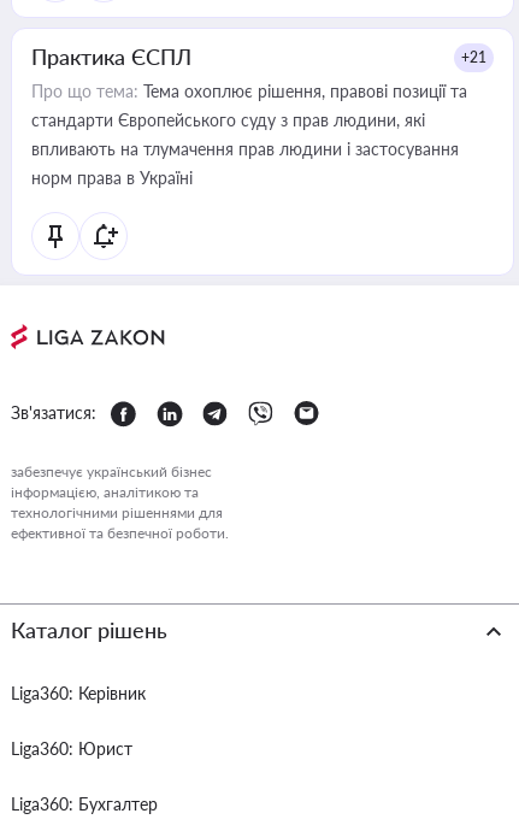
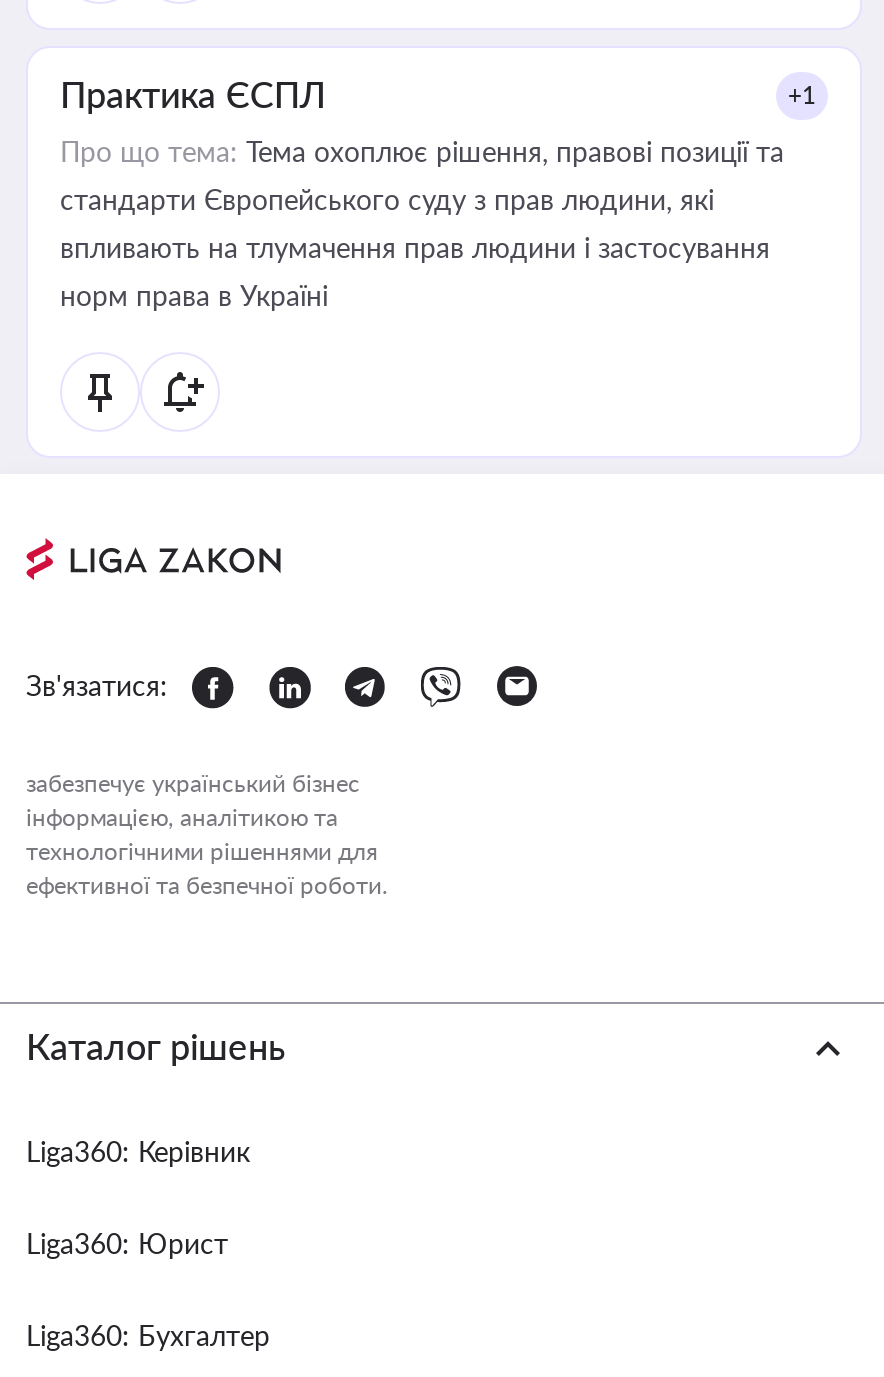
- +21
+ +1
